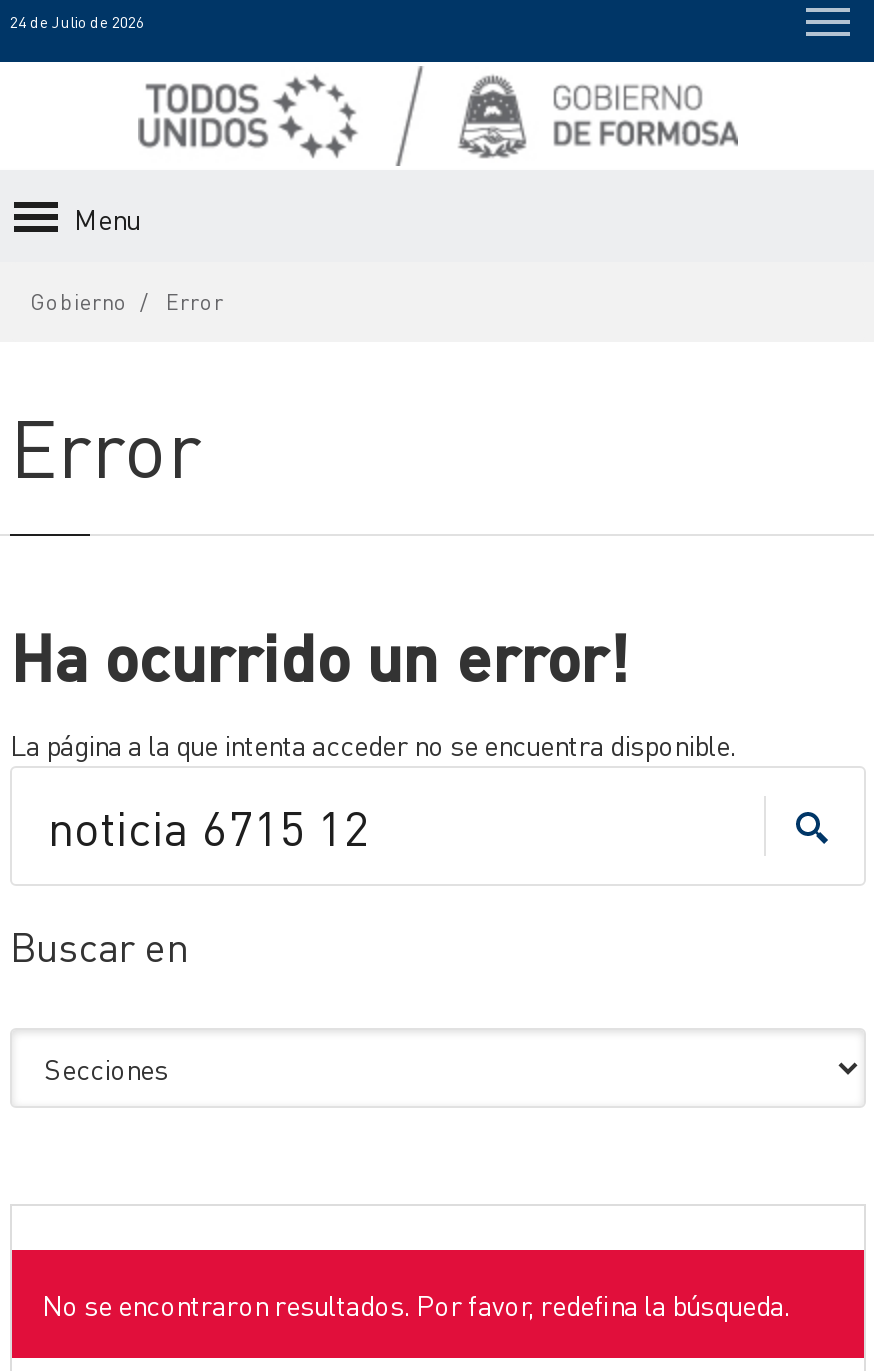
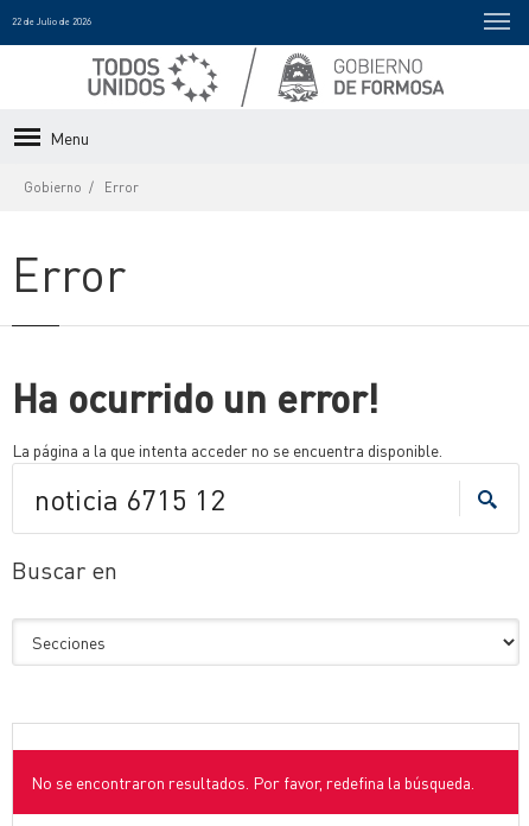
- 24 de Julio de 2026
+ 22 de Julio de 2026
